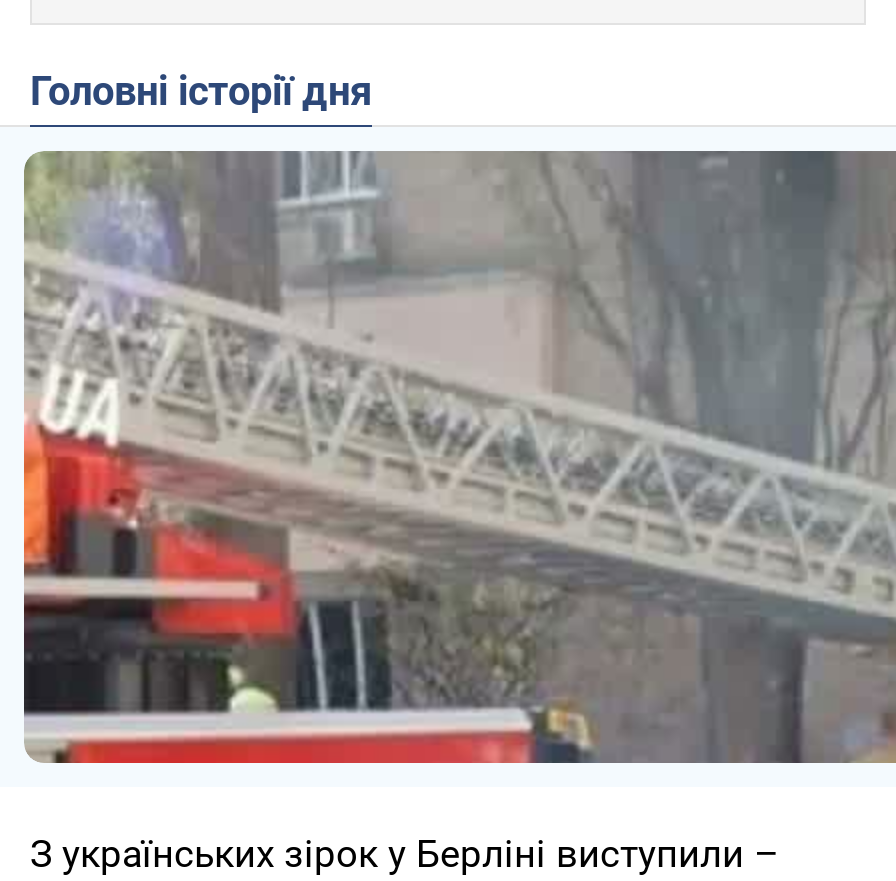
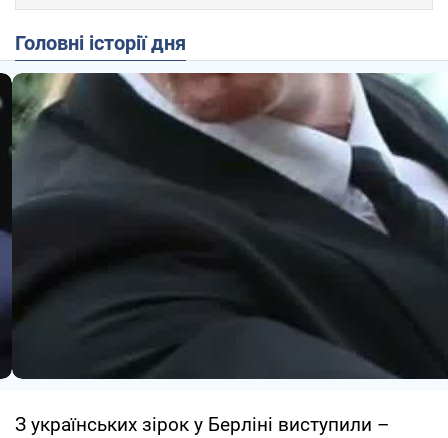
- [image]
+ [image]
